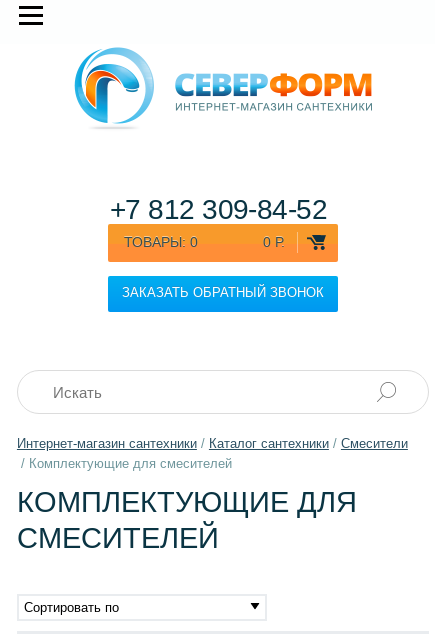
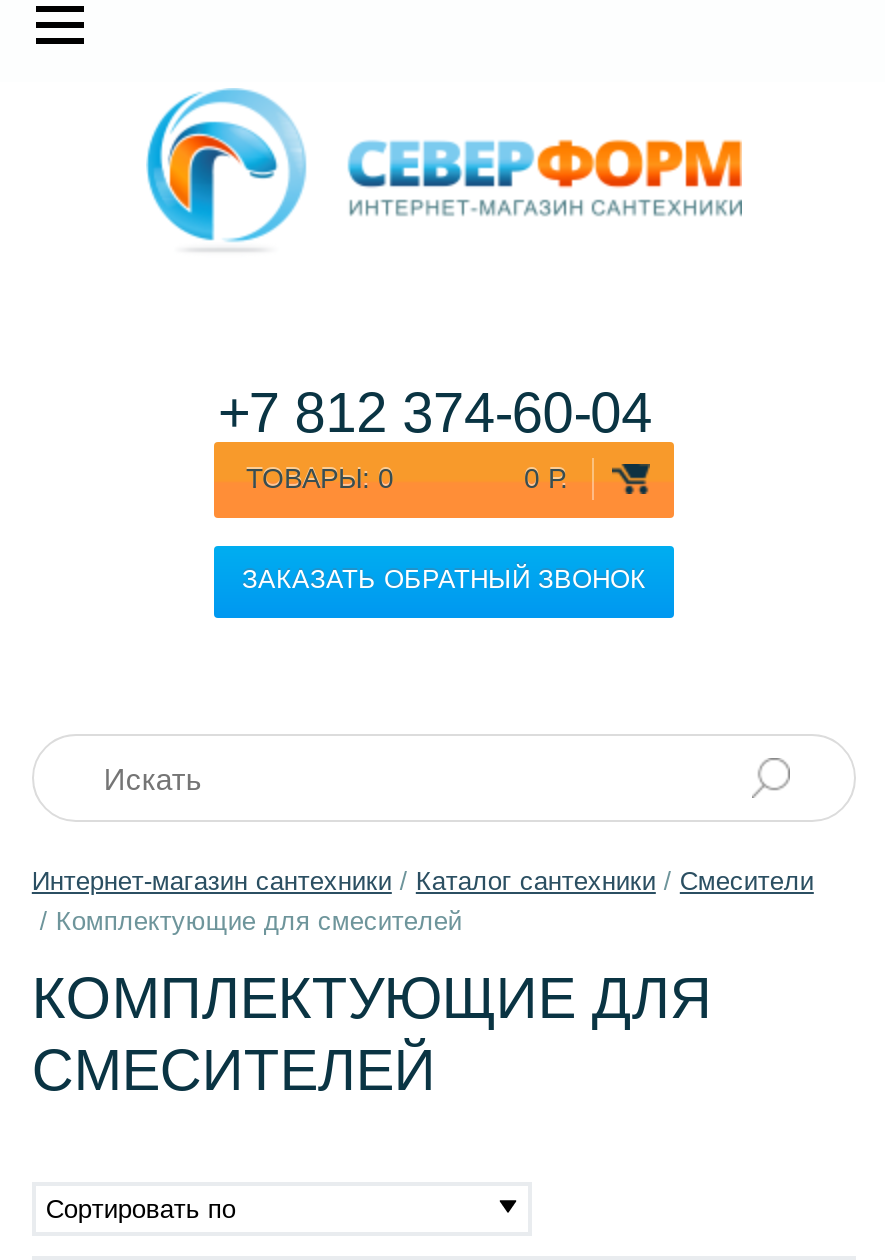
- +7 812 309-84-52
+ +7 812 374-60-04
